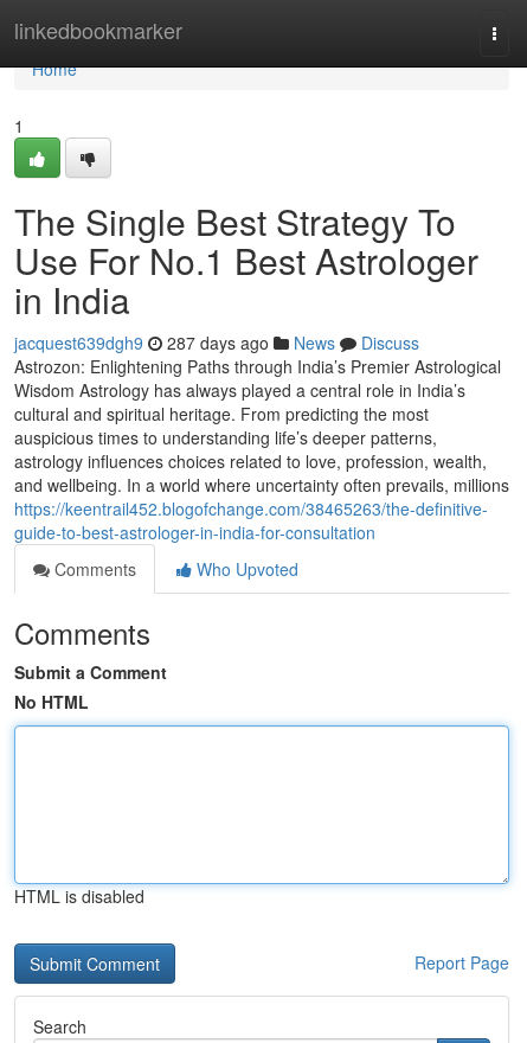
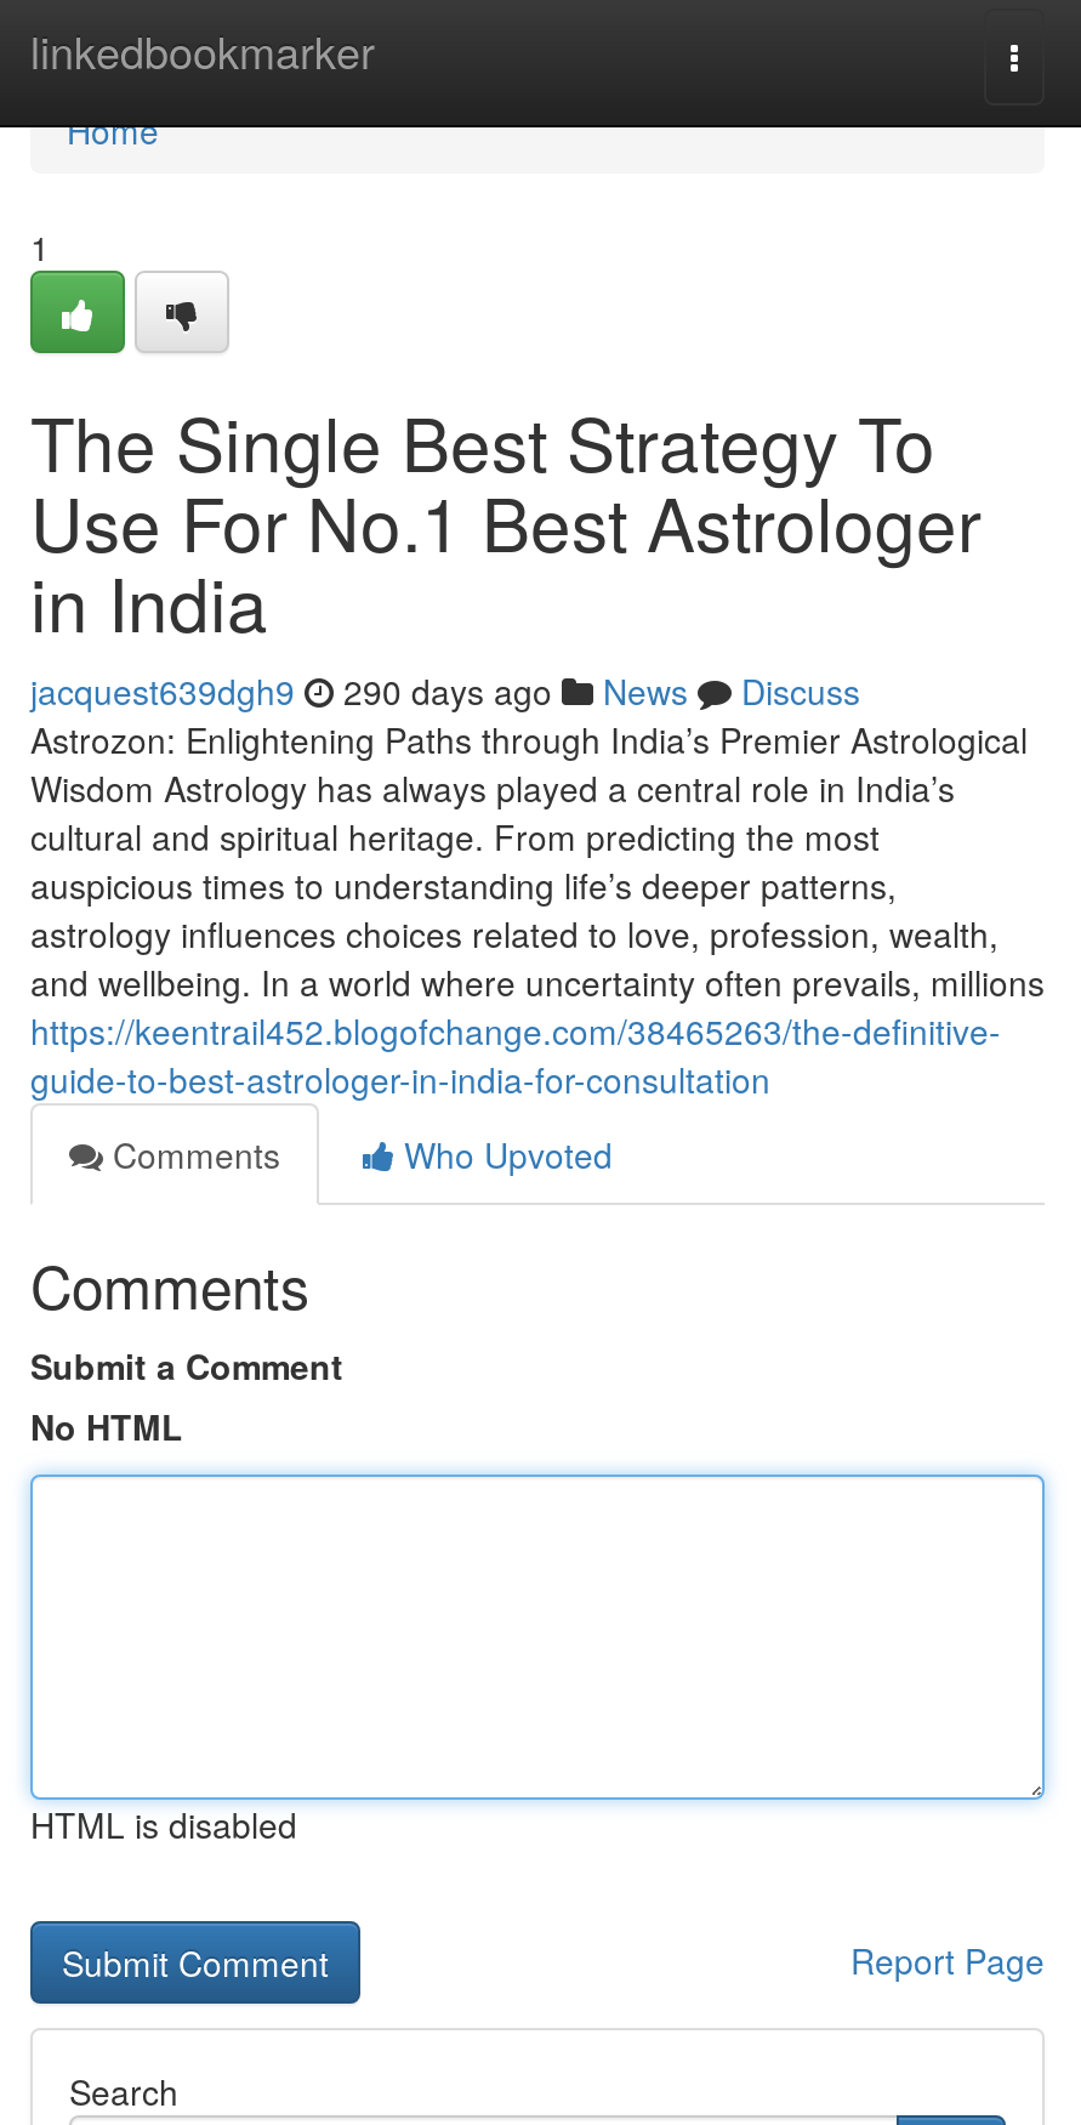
- jacquest639dgh9 287 days ago News Discuss
+ jacquest639dgh9 290 days ago News Discuss
